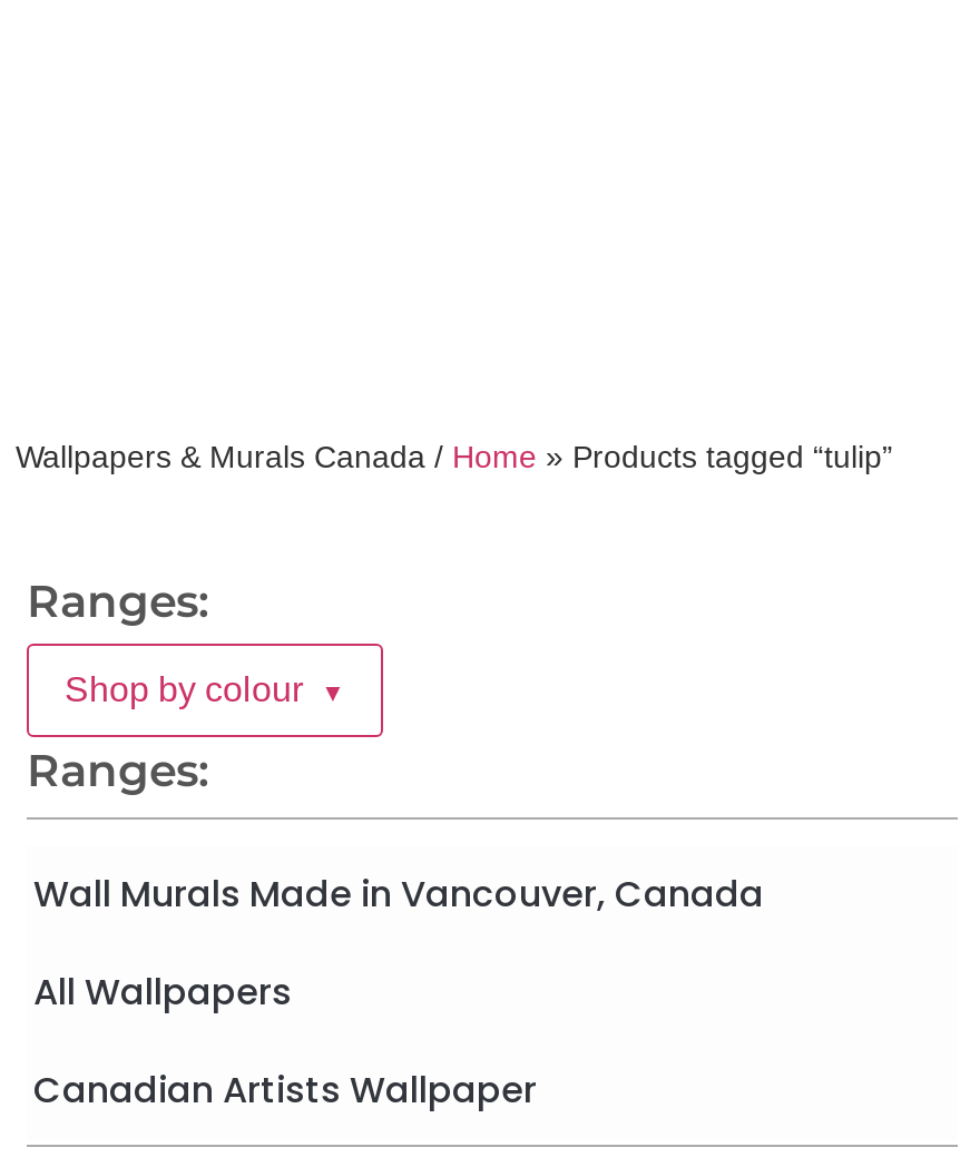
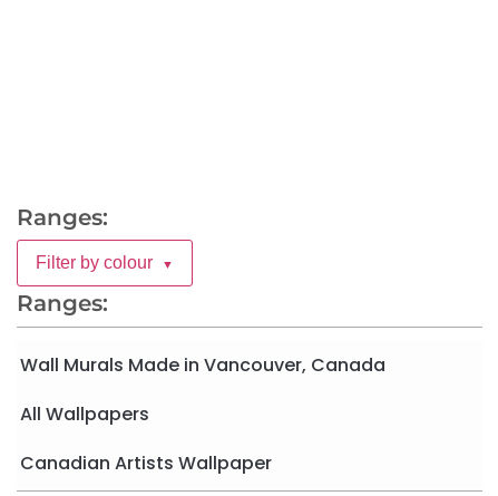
- Wallpapers & Murals Canada / Home» Products tagged “tulip”

- Shop by colour
+ Filter by colour
